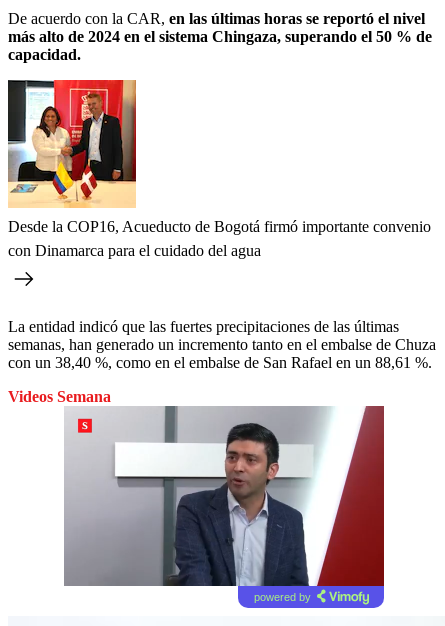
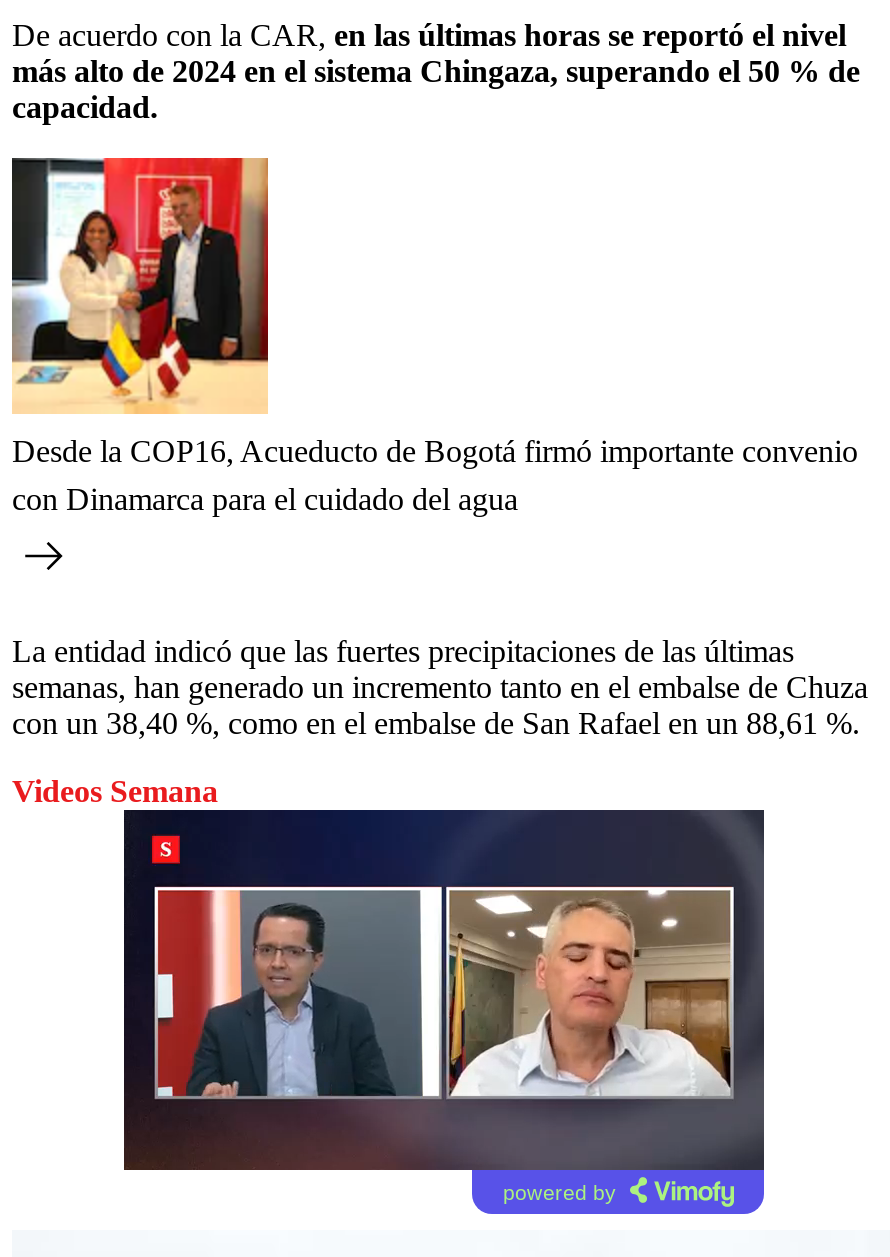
- [image]
+ [image]
